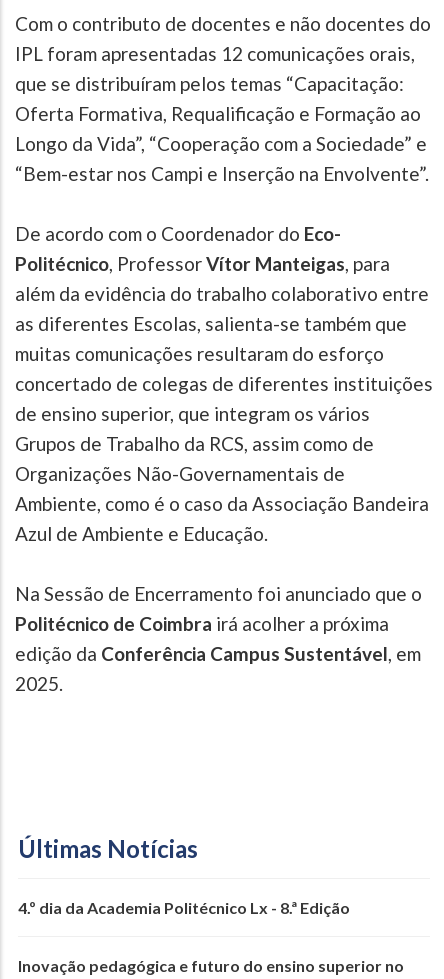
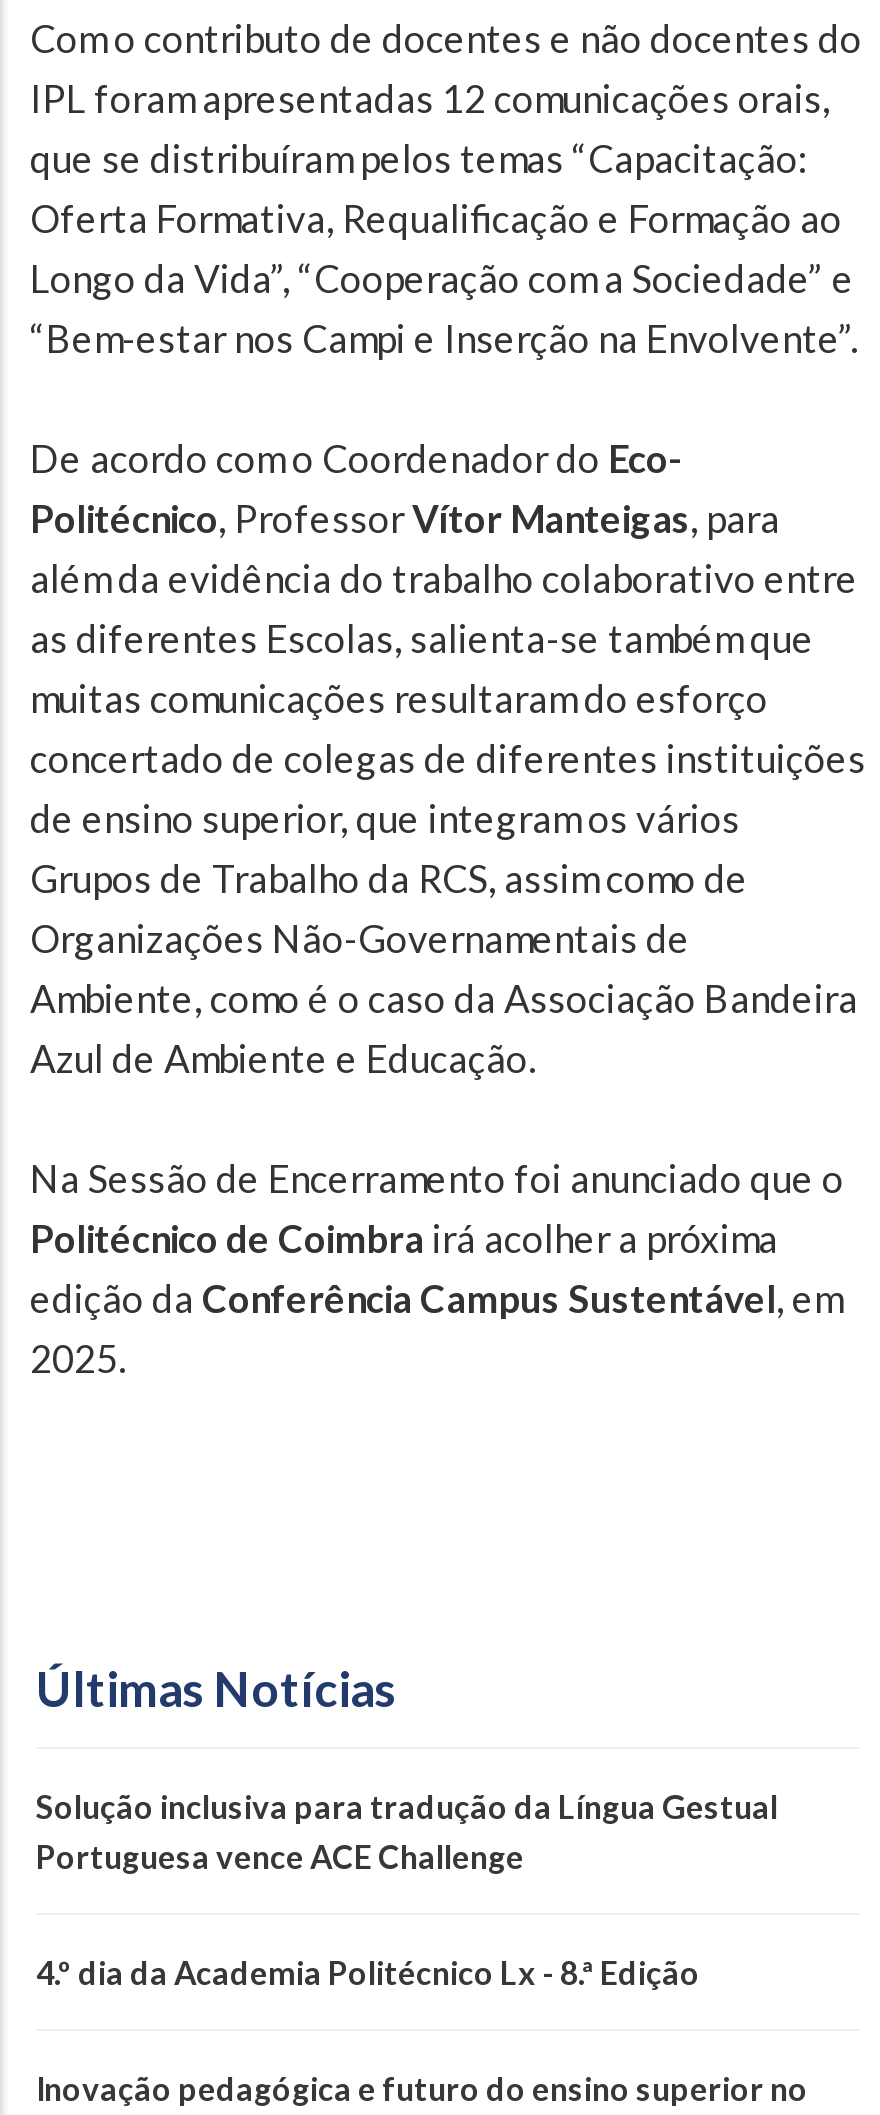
+ Solução inclusiva para tradução da Língua Gestual
+ Portuguesa vence ACE Challenge
